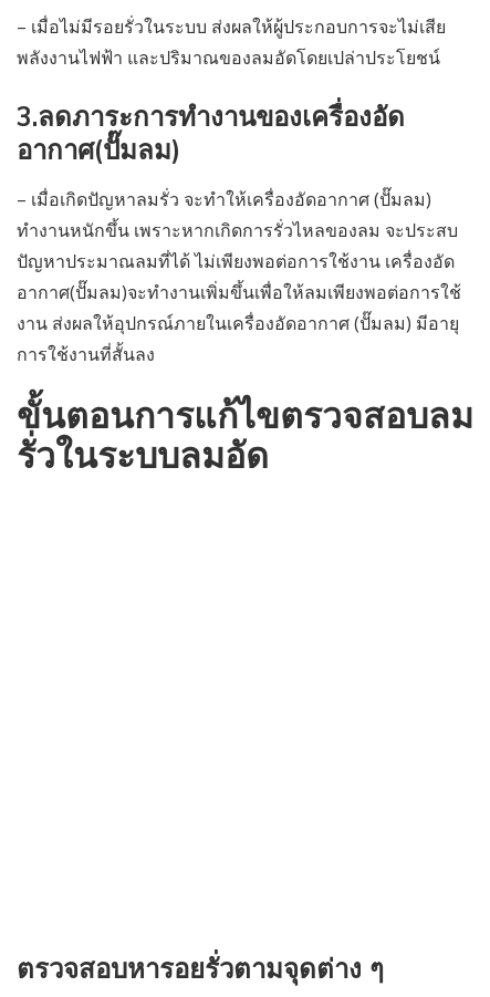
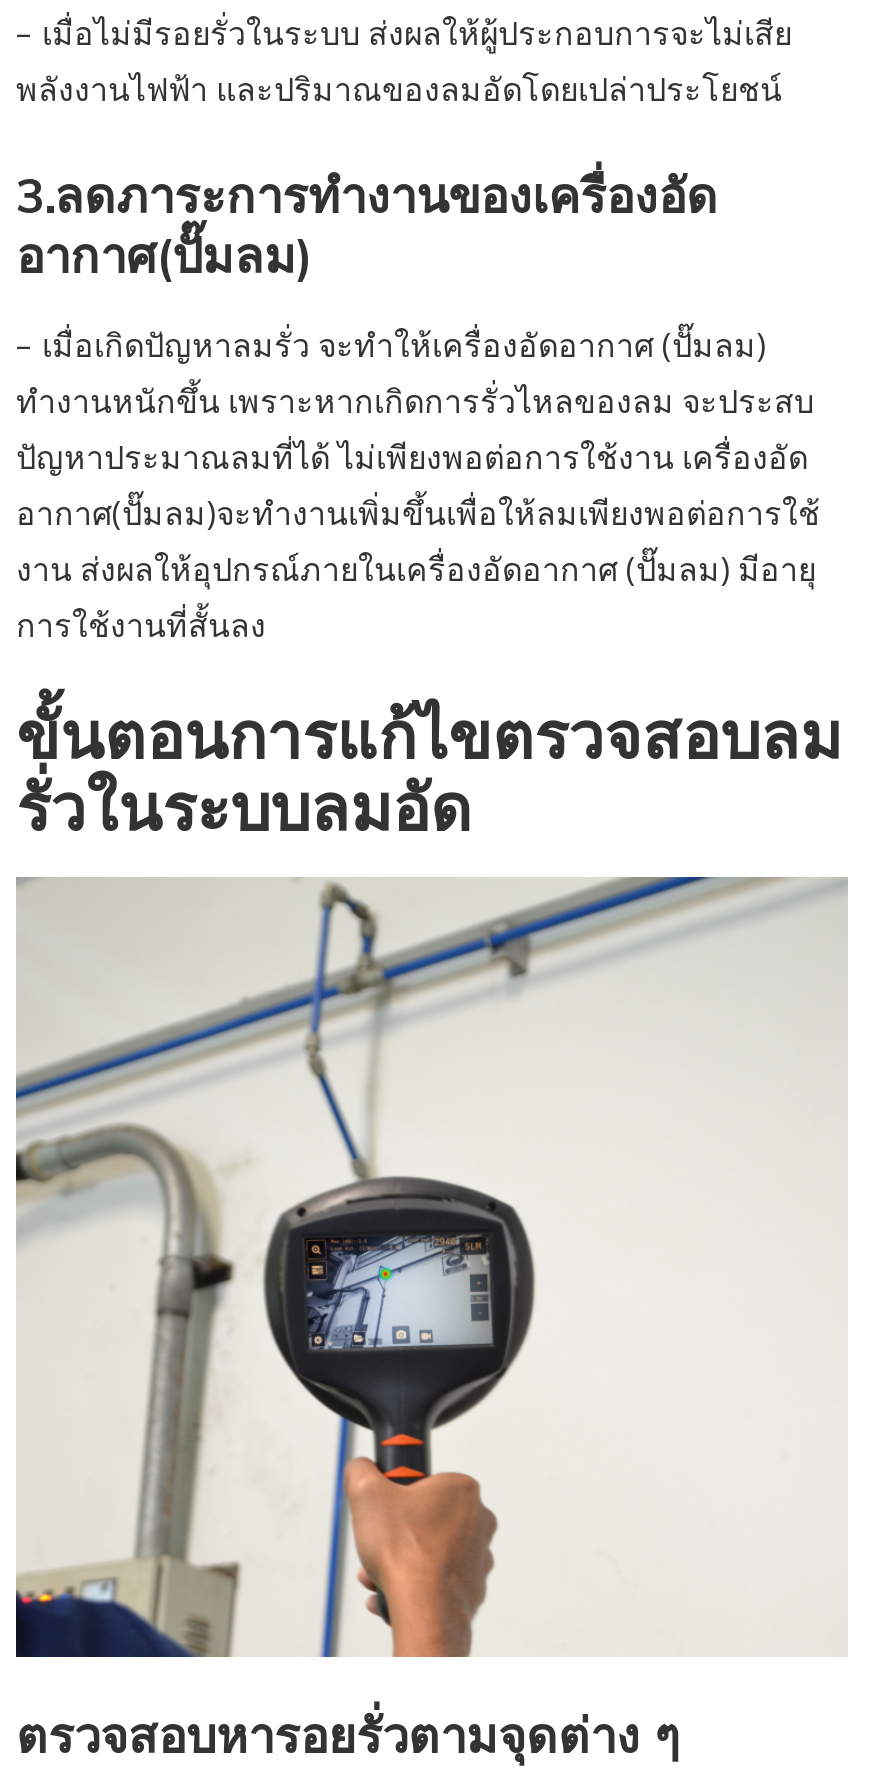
+ [image]
